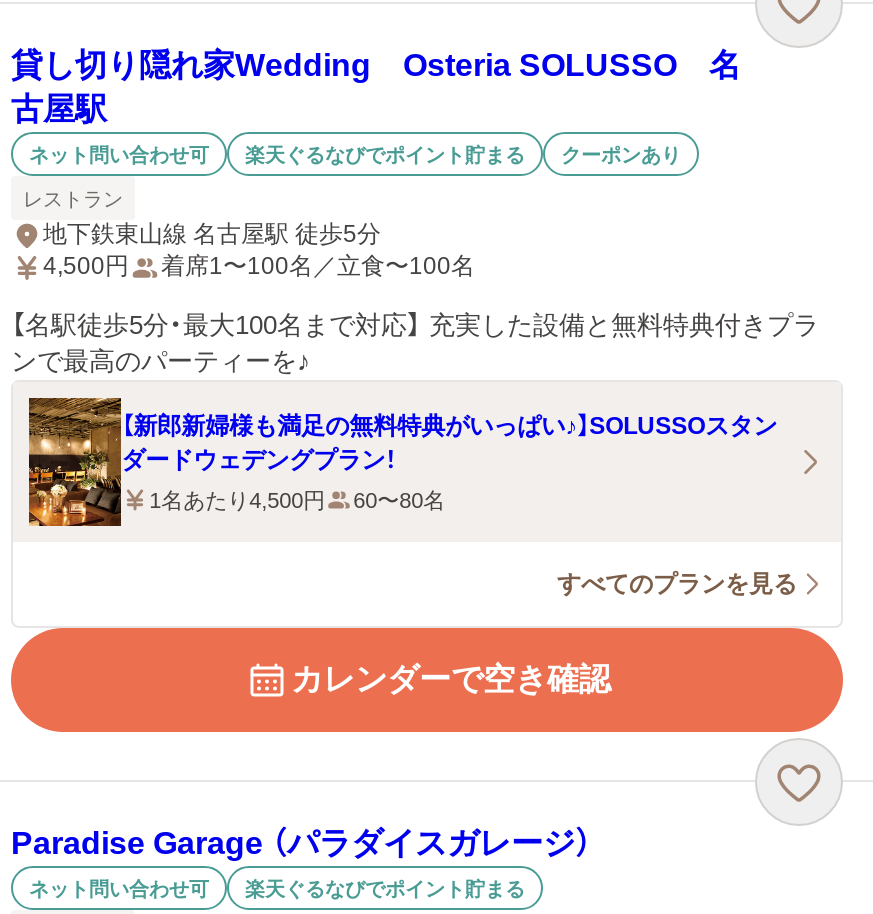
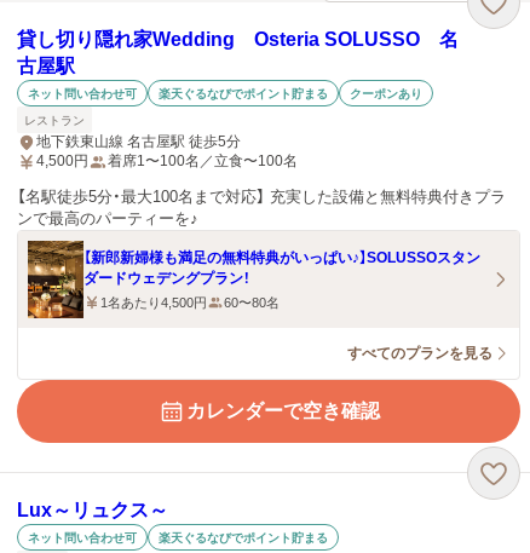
- Paradise Garage （パラダイスガレージ）
+ Lux～リュクス～
